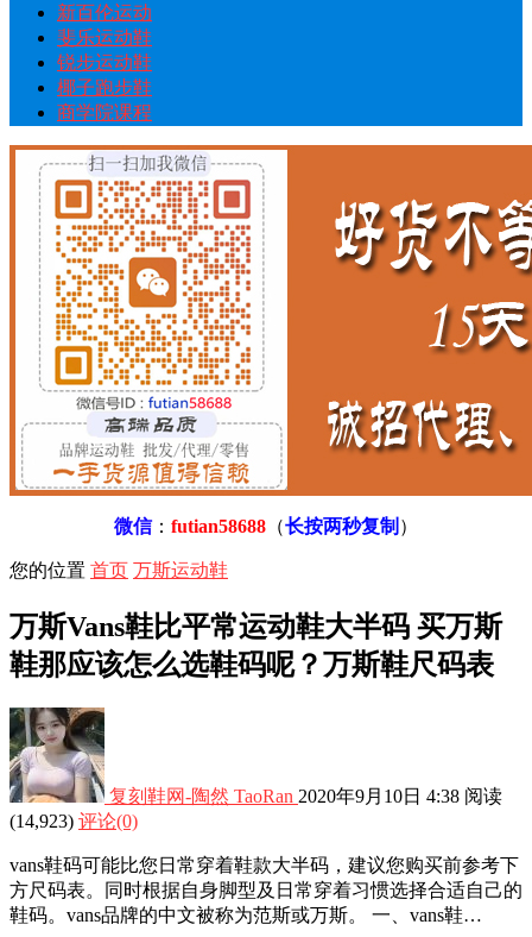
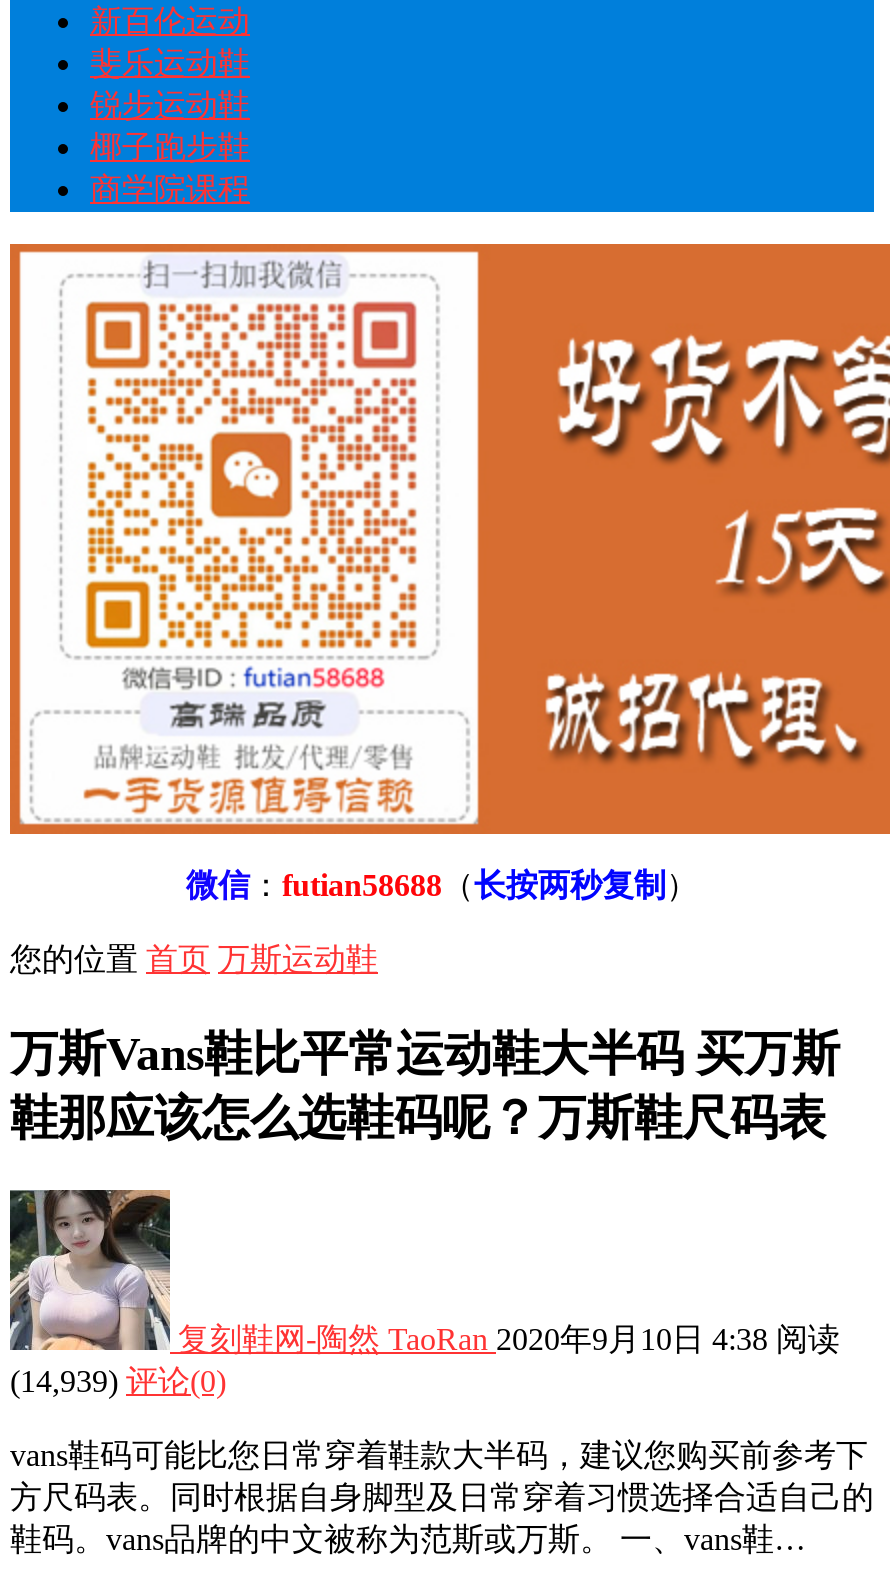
- (14,923) 评论(0)
+ (14,939) 评论(0)
